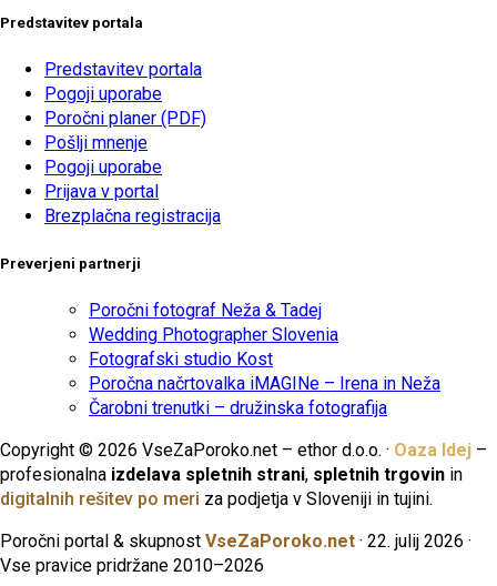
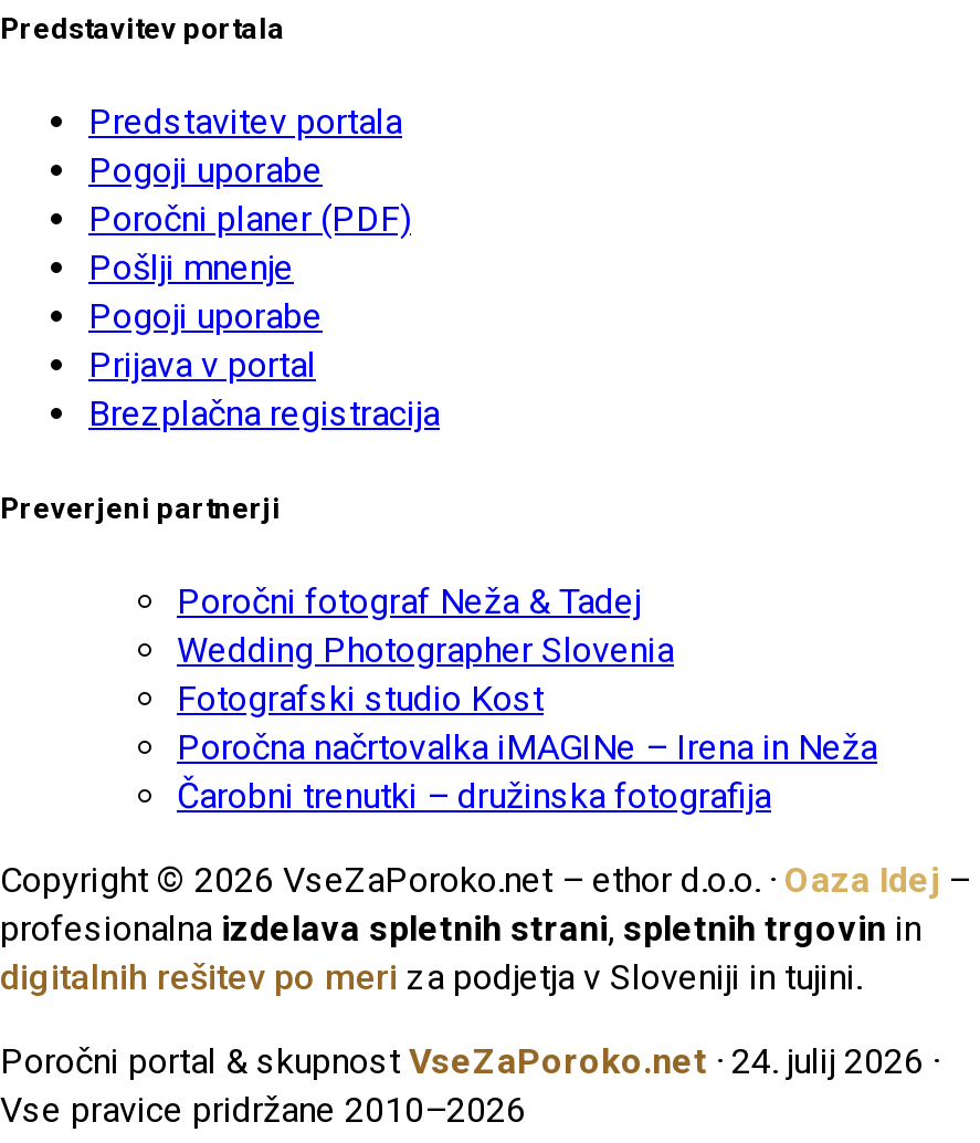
- Poročni portal & skupnost VseZaPoroko.net · 22. julij 2026 ·
+ Poročni portal & skupnost VseZaPoroko.net · 24. julij 2026 ·
